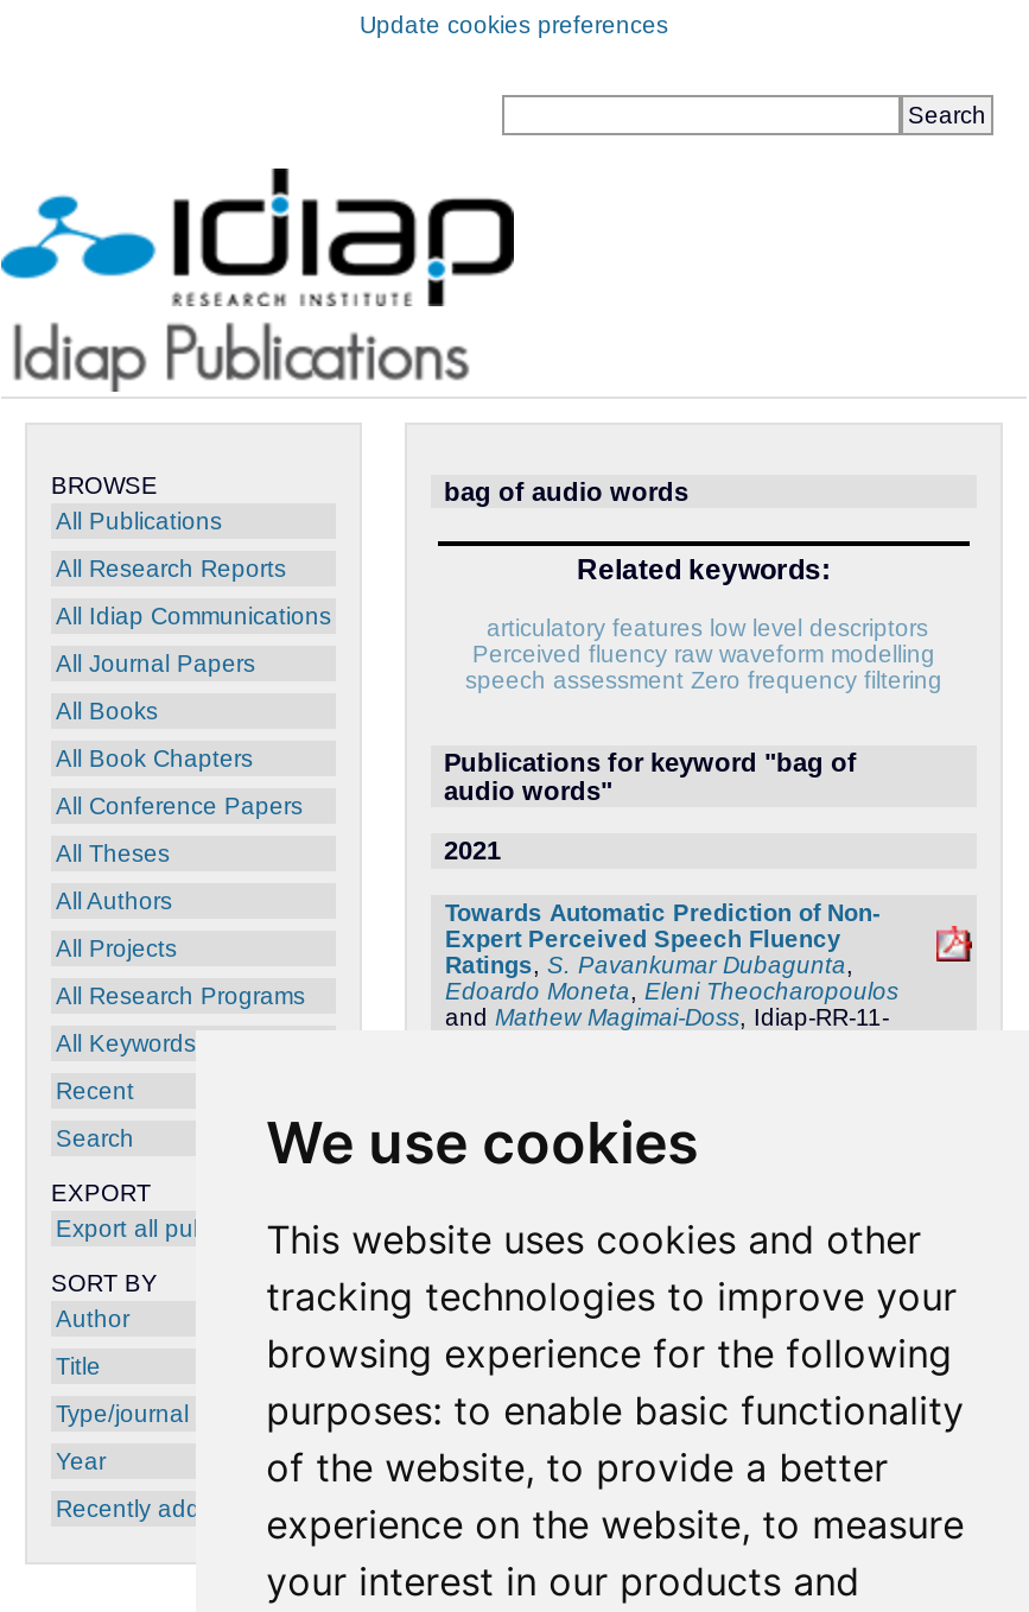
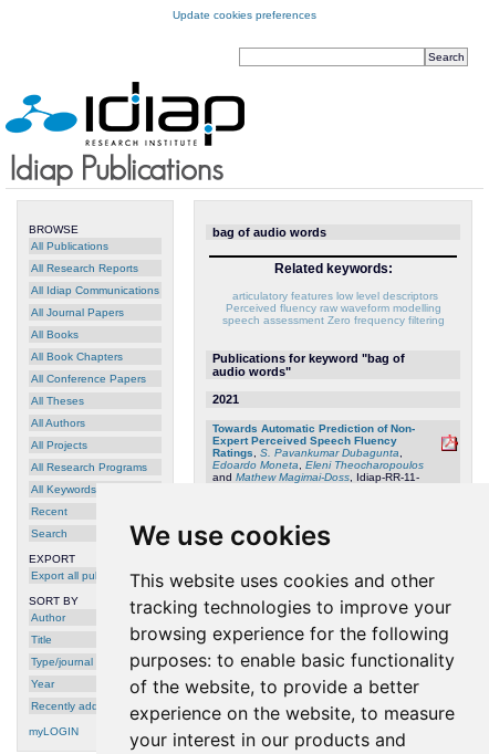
+ myLOGIN
